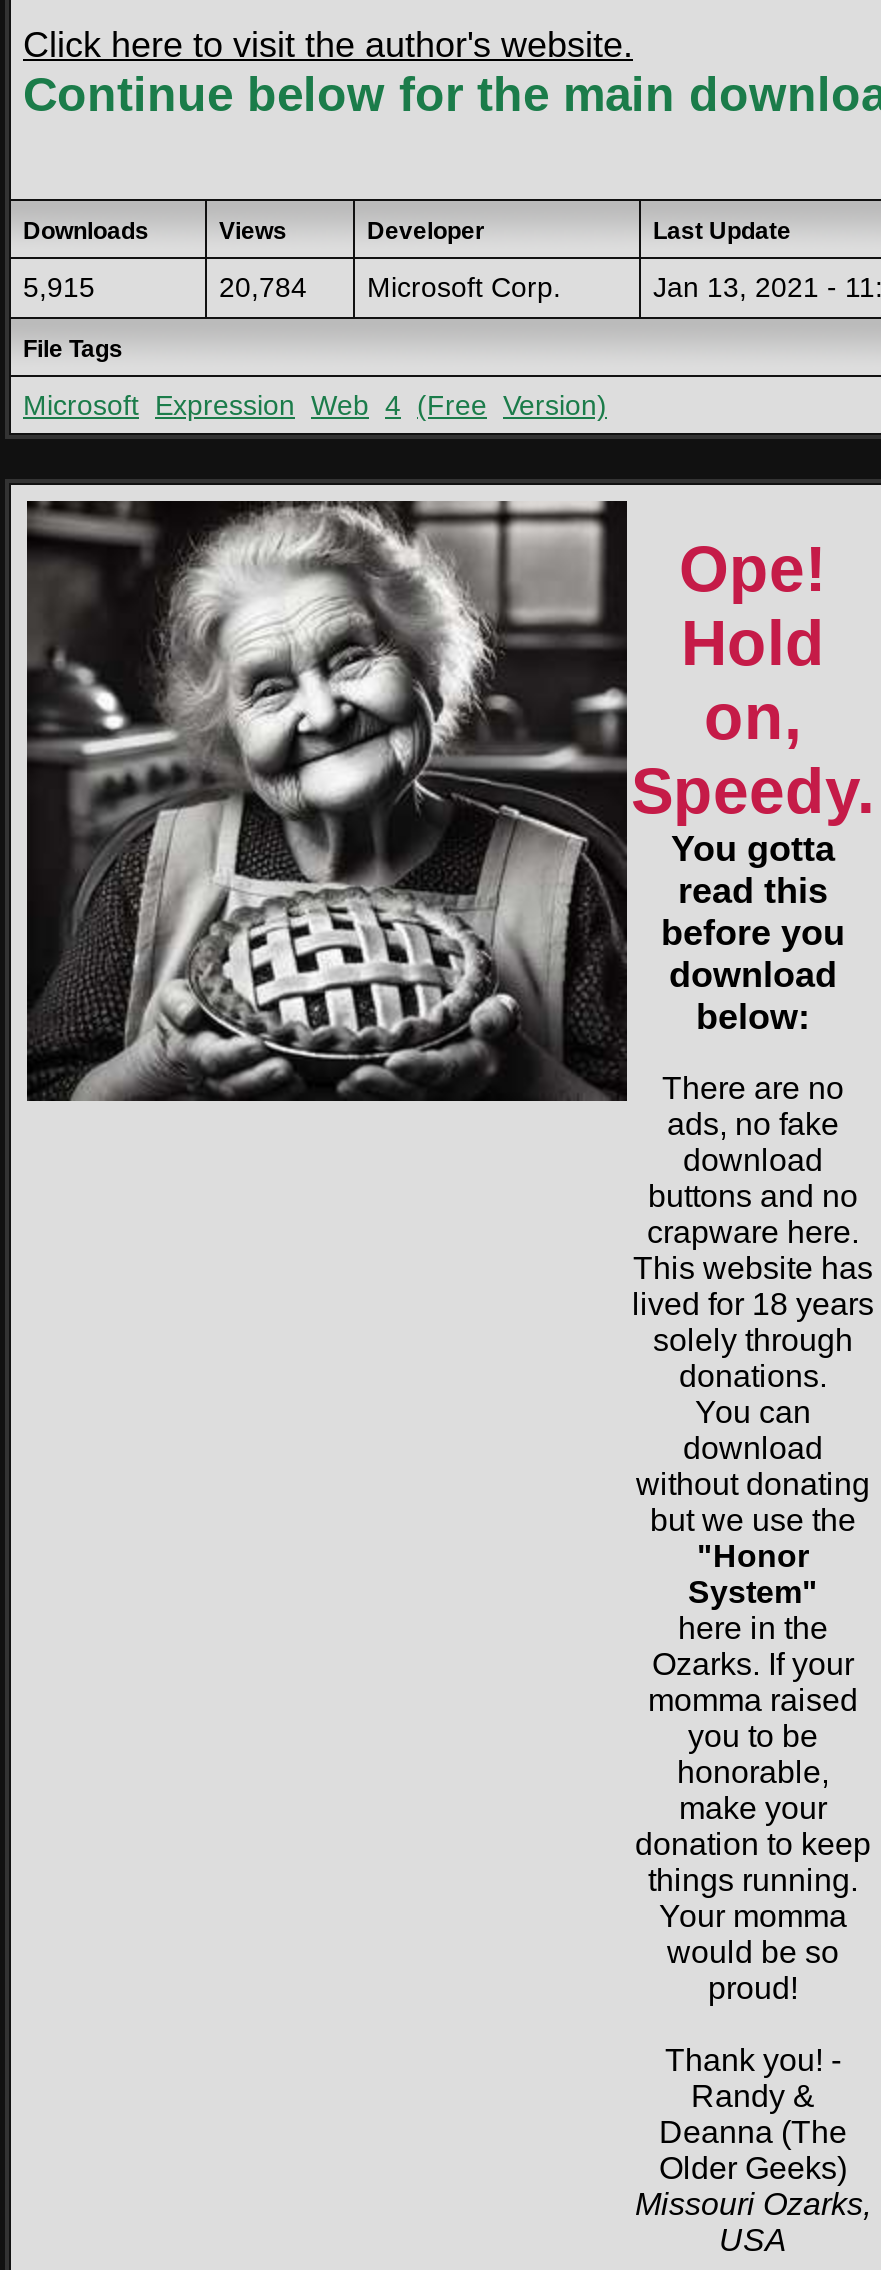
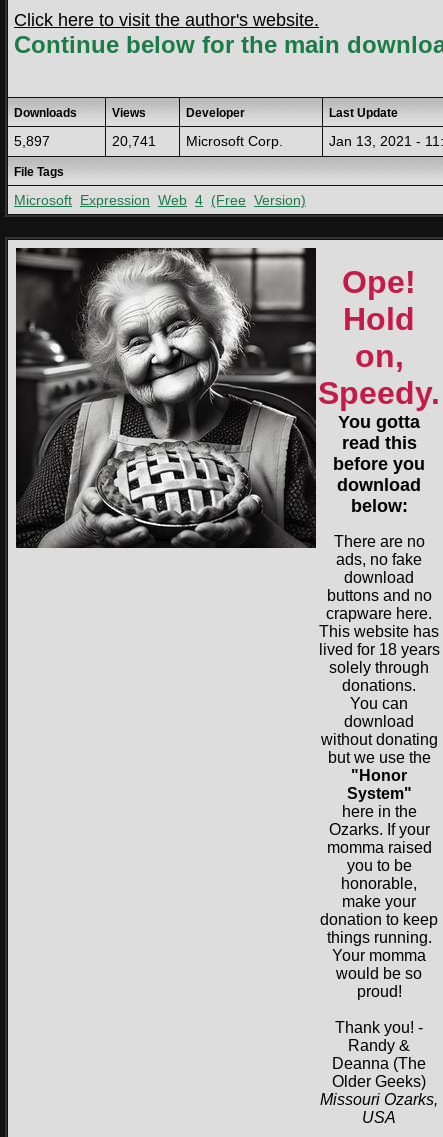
- 5,915
+ 5,897

- 20,784 Microsoft Corp.
+ 20,741 Microsoft Corp.
